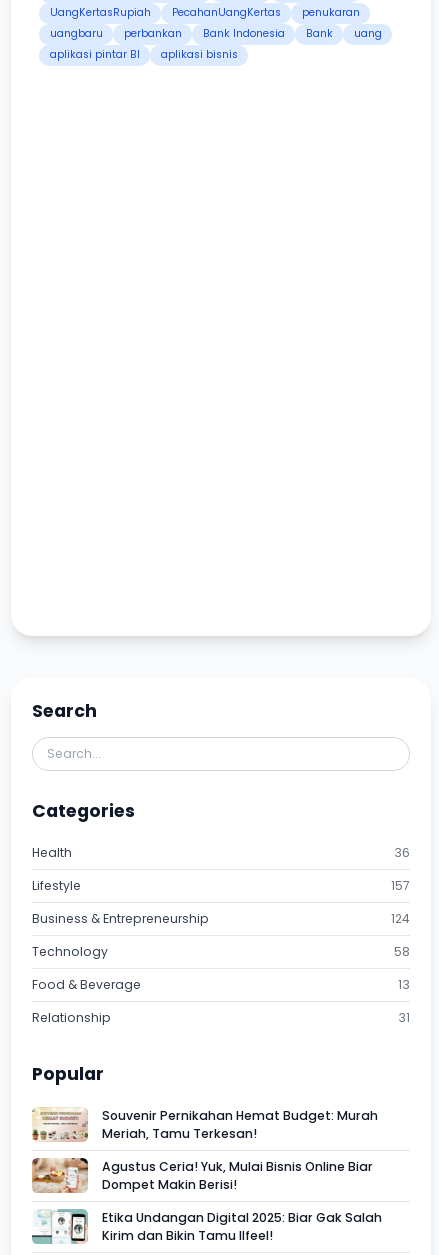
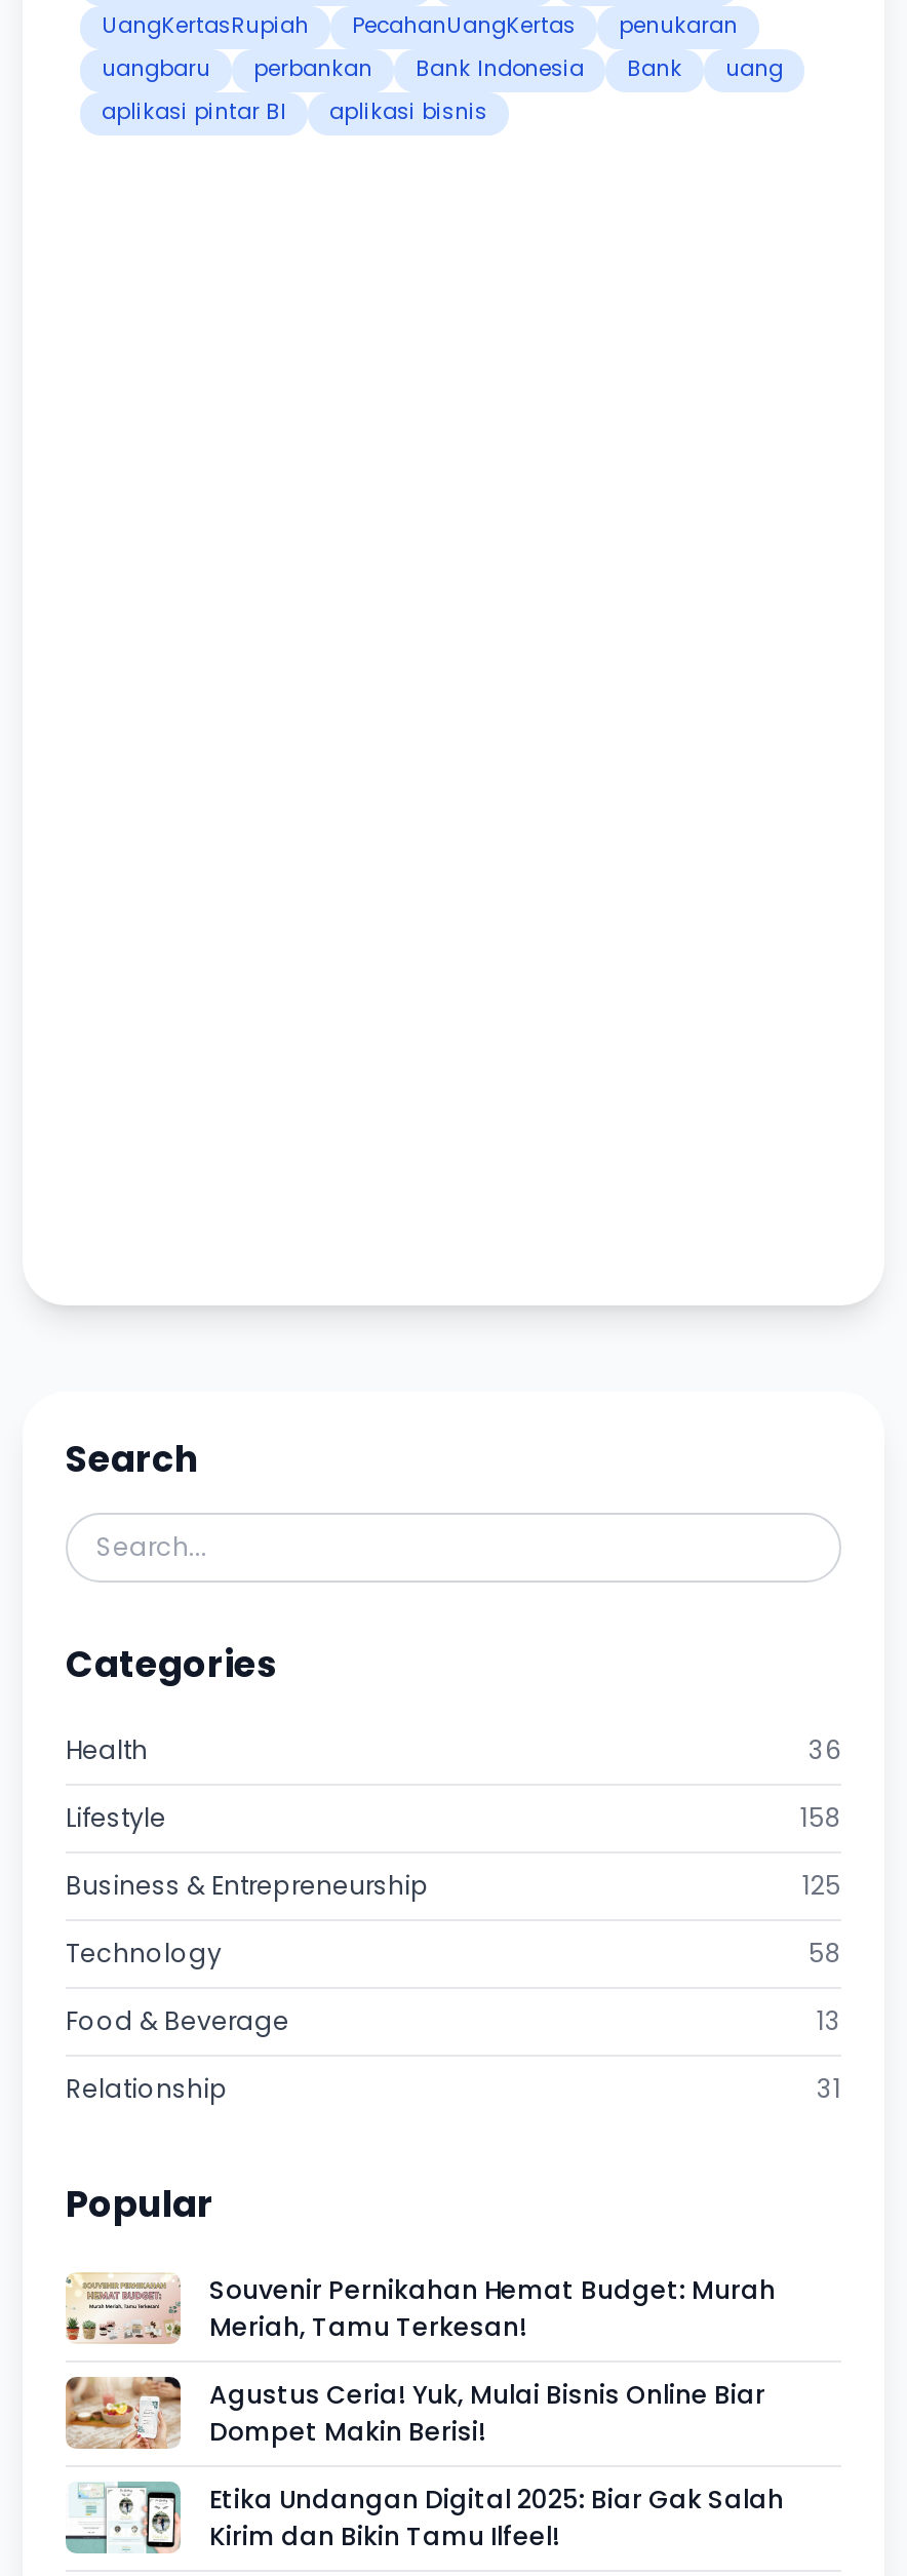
- 157
+ 158

- 124
+ 125
